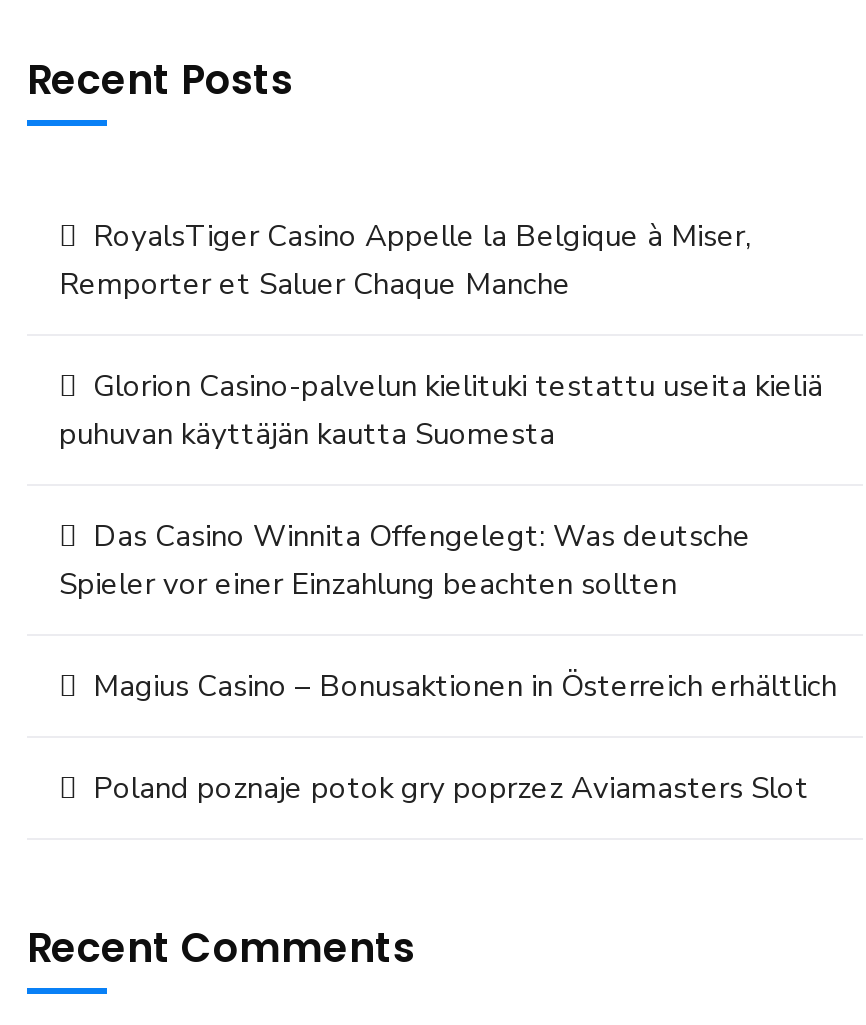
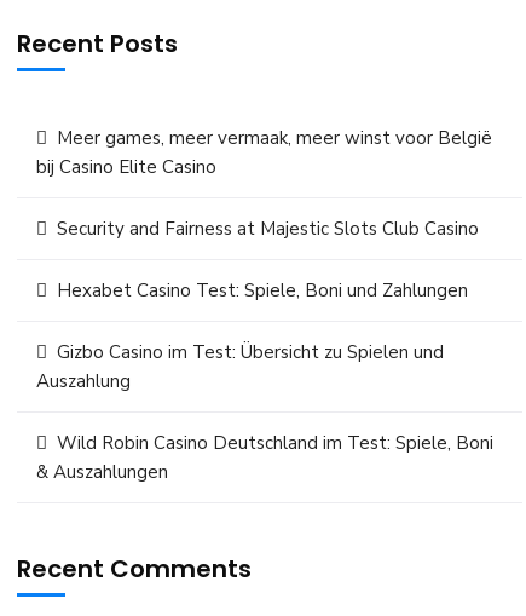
- RoyalsTiger Casino Appelle la Belgique à Miser,
- Remporter et Saluer Chaque Manche
+ Meer games, meer vermaak, meer winst voor België
+ bij Casino Elite Casino

- Glorion Casino-palvelun kielituki testattu useita kieliä
- puhuvan käyttäjän kautta Suomesta
+ Security and Fairness at Majestic Slots Club Casino

- Das Casino Winnita Offengelegt: Was deutsche
- Spieler vor einer Einzahlung beachten sollten
+ Hexabet Casino Test: Spiele, Boni und Zahlungen

- Magius Casino – Bonusaktionen in Österreich erhältlich
+ Gizbo Casino im Test: Übersicht zu Spielen und
+ Auszahlung

- Poland poznaje potok gry poprzez Aviamasters Slot
+ Wild Robin Casino Deutschland im Test: Spiele, Boni
+ & Auszahlungen
